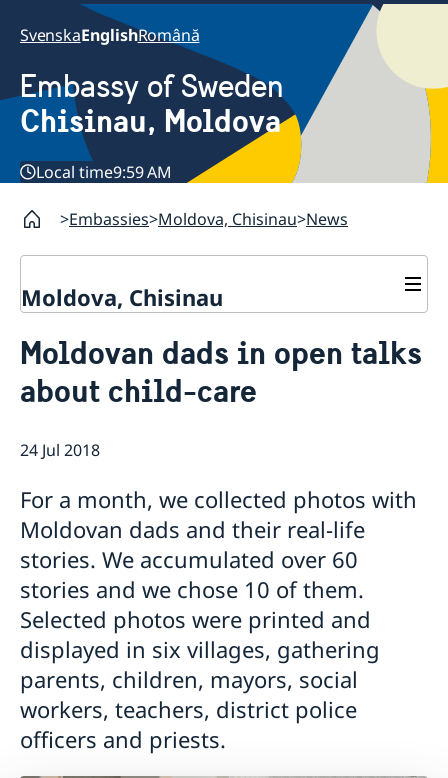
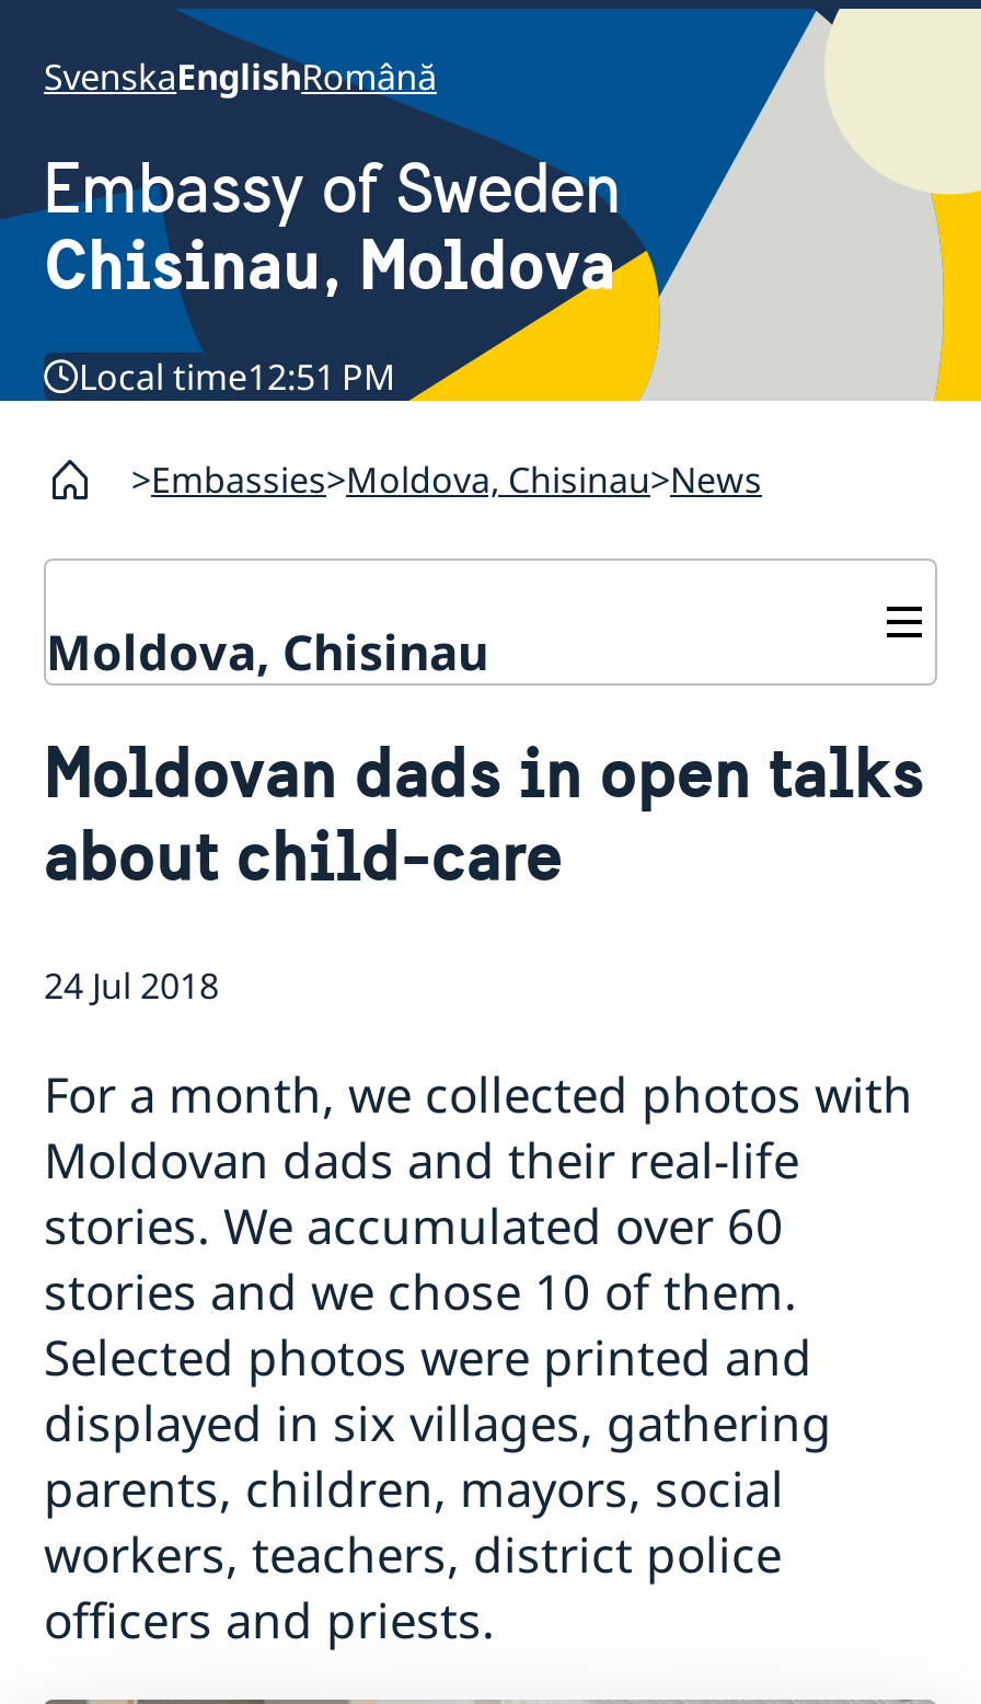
- Local time9:59 AM
+ Local time12:51 PM
